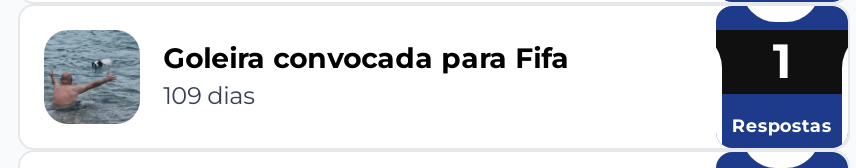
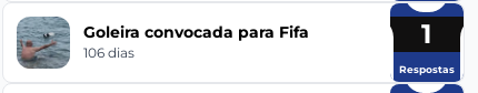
- 109 dias
+ 106 dias
